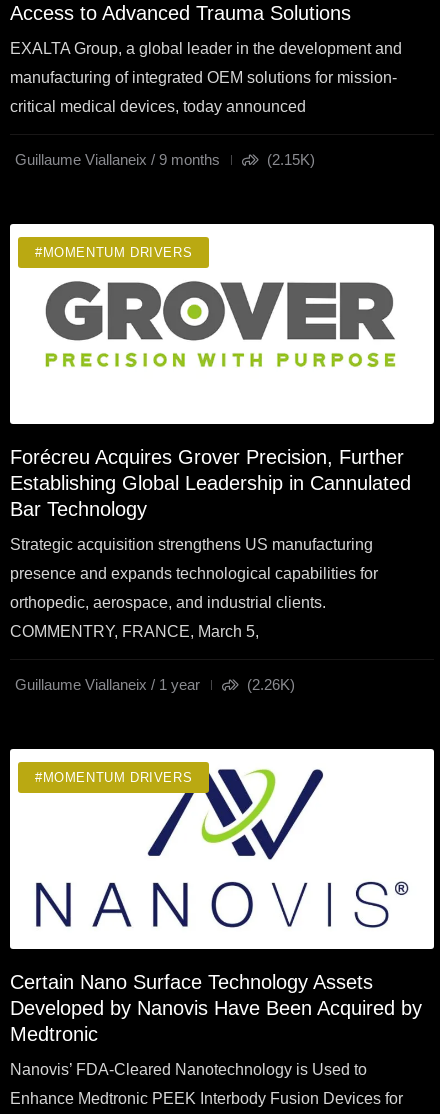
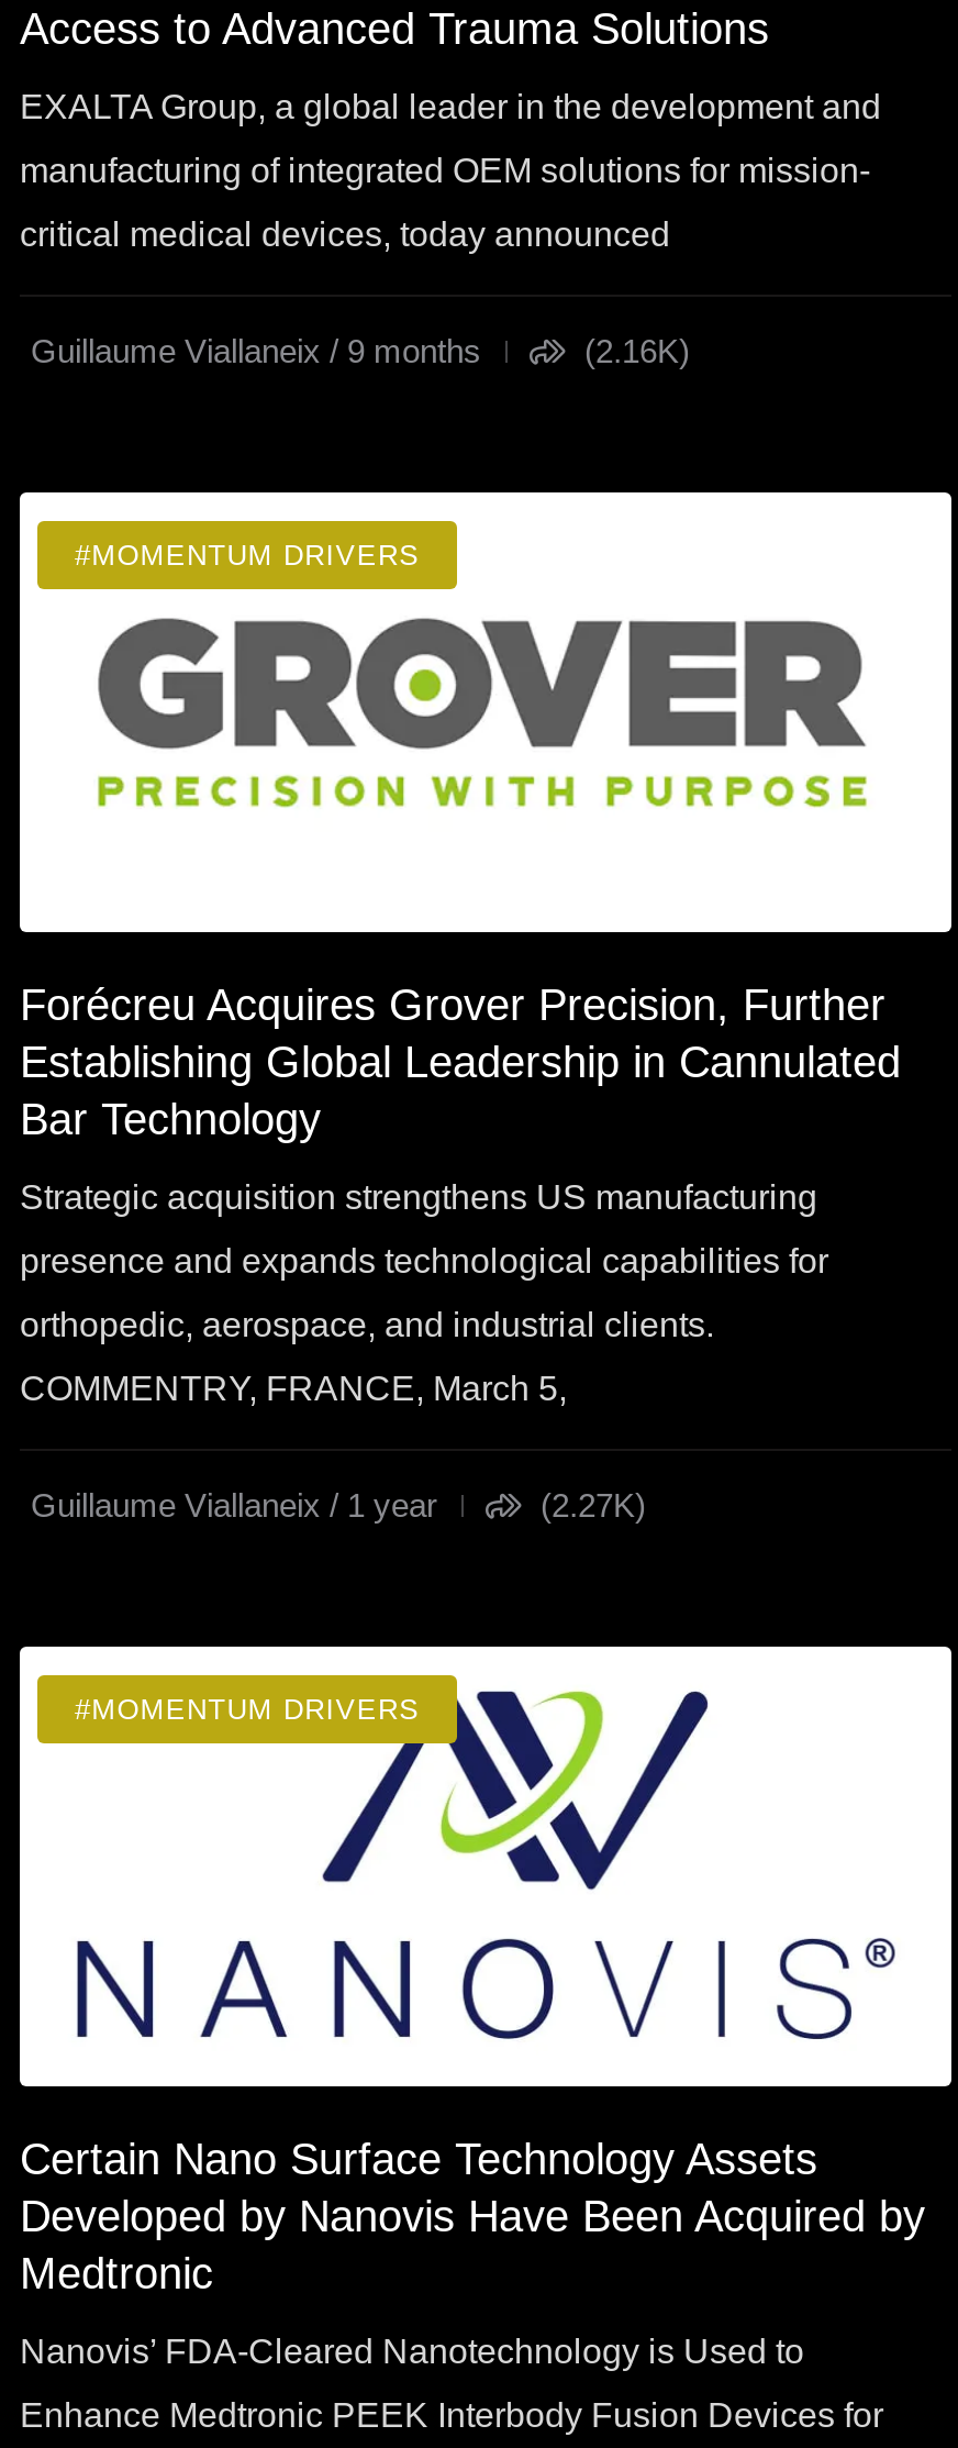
- (2.15K)
+ (2.16K)

- (2.26K)
+ (2.27K)
